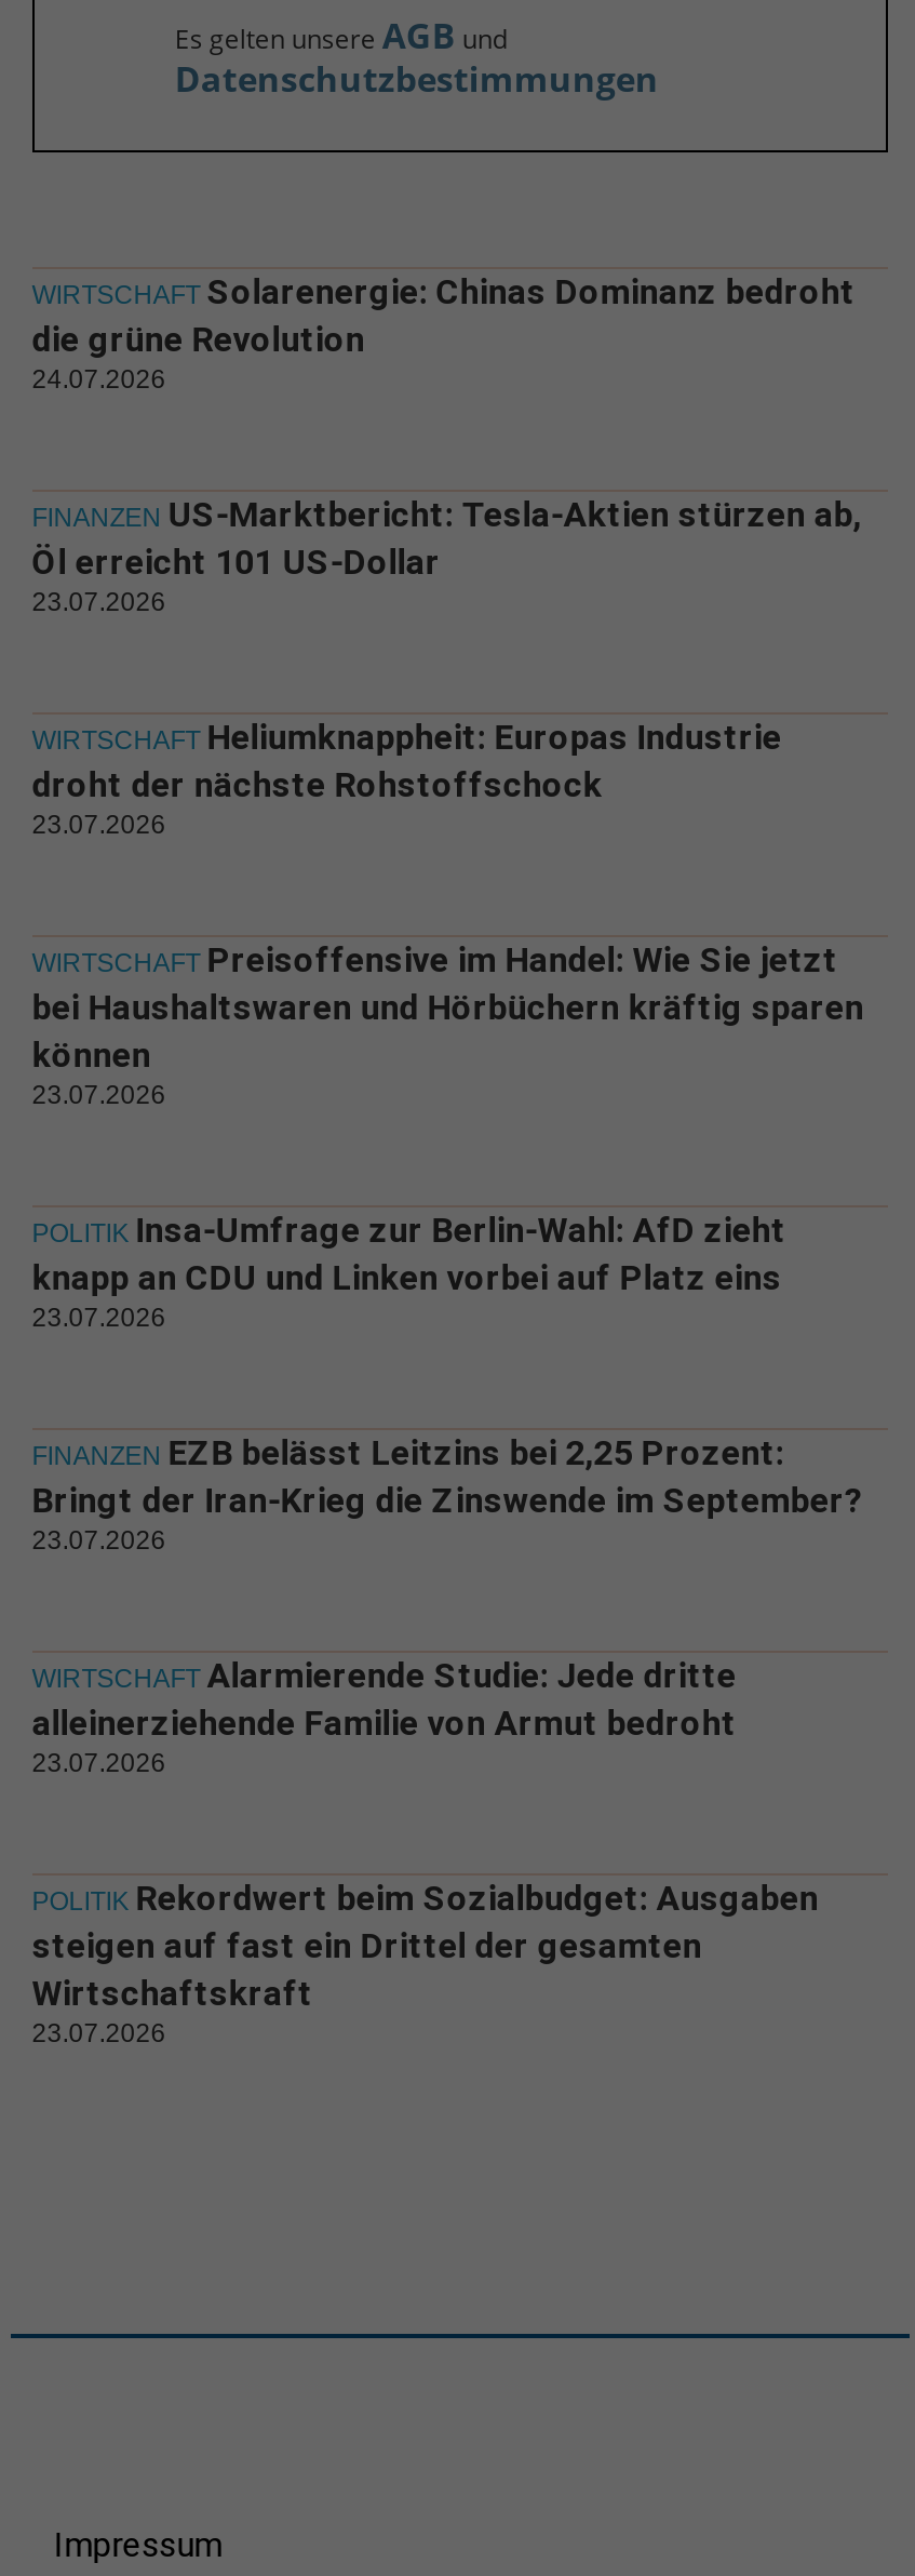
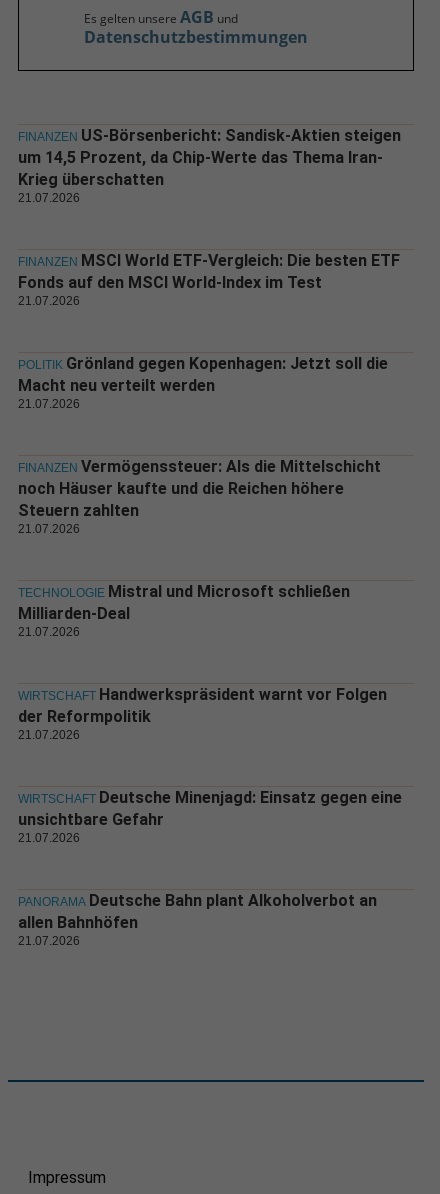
- WIRTSCHAFT Solarenergie: Chinas Dominanz bedroht
- die grüne Revolution
- 24.07.2026
+ FINANZEN US-Börsenbericht: Sandisk-Aktien steigen
+ um 14,5 Prozent, da Chip-Werte das Thema Iran-
+ Krieg überschatten
+ 21.07.2026

- FINANZEN US-Marktbericht: Tesla-Aktien stürzen ab,
- Öl erreicht 101 US-Dollar
- 23.07.2026
+ FINANZEN MSCI World ETF-Vergleich: Die besten ETF
+ Fonds auf den MSCI World-Index im Test
+ 21.07.2026

- WIRTSCHAFT Heliumknappheit: Europas Industrie
- droht der nächste Rohstoffschock
- 23.07.2026
+ POLITIK Grönland gegen Kopenhagen: Jetzt soll die
+ Macht neu verteilt werden
+ 21.07.2026

- WIRTSCHAFT Preisoffensive im Handel: Wie Sie jetzt
- bei Haushaltswaren und Hörbüchern kräftig sparen
- können
- 23.07.2026
+ FINANZEN Vermögenssteuer: Als die Mittelschicht
+ noch Häuser kaufte und die Reichen höhere
+ Steuern zahlten
+ 21.07.2026

- POLITIK Insa-Umfrage zur Berlin-Wahl: AfD zieht
- knapp an CDU und Linken vorbei auf Platz eins
- 23.07.2026
+ TECHNOLOGIE Mistral und Microsoft schließen
+ Milliarden-Deal
+ 21.07.2026

- FINANZEN EZB belässt Leitzins bei 2,25 Prozent:
- Bringt der Iran-Krieg die Zinswende im September?
- 23.07.2026
+ WIRTSCHAFT Handwerkspräsident warnt vor Folgen
+ der Reformpolitik
+ 21.07.2026

- WIRTSCHAFT Alarmierende Studie: Jede dritte
- alleinerziehende Familie von Armut bedroht
- 23.07.2026
+ WIRTSCHAFT Deutsche Minenjagd: Einsatz gegen eine
+ unsichtbare Gefahr
+ 21.07.2026

- POLITIK Rekordwert beim Sozialbudget: Ausgaben
- steigen auf fast ein Drittel der gesamten
- Wirtschaftskraft
- 23.07.2026
+ PANORAMA Deutsche Bahn plant Alkoholverbot an
+ allen Bahnhöfen
+ 21.07.2026
